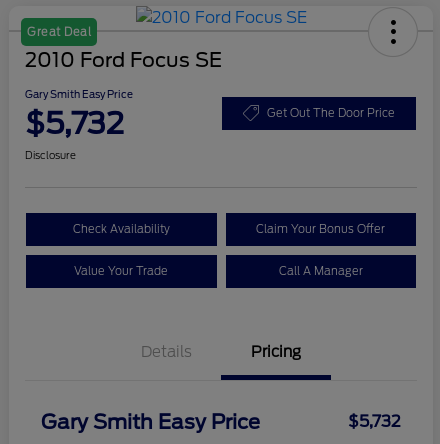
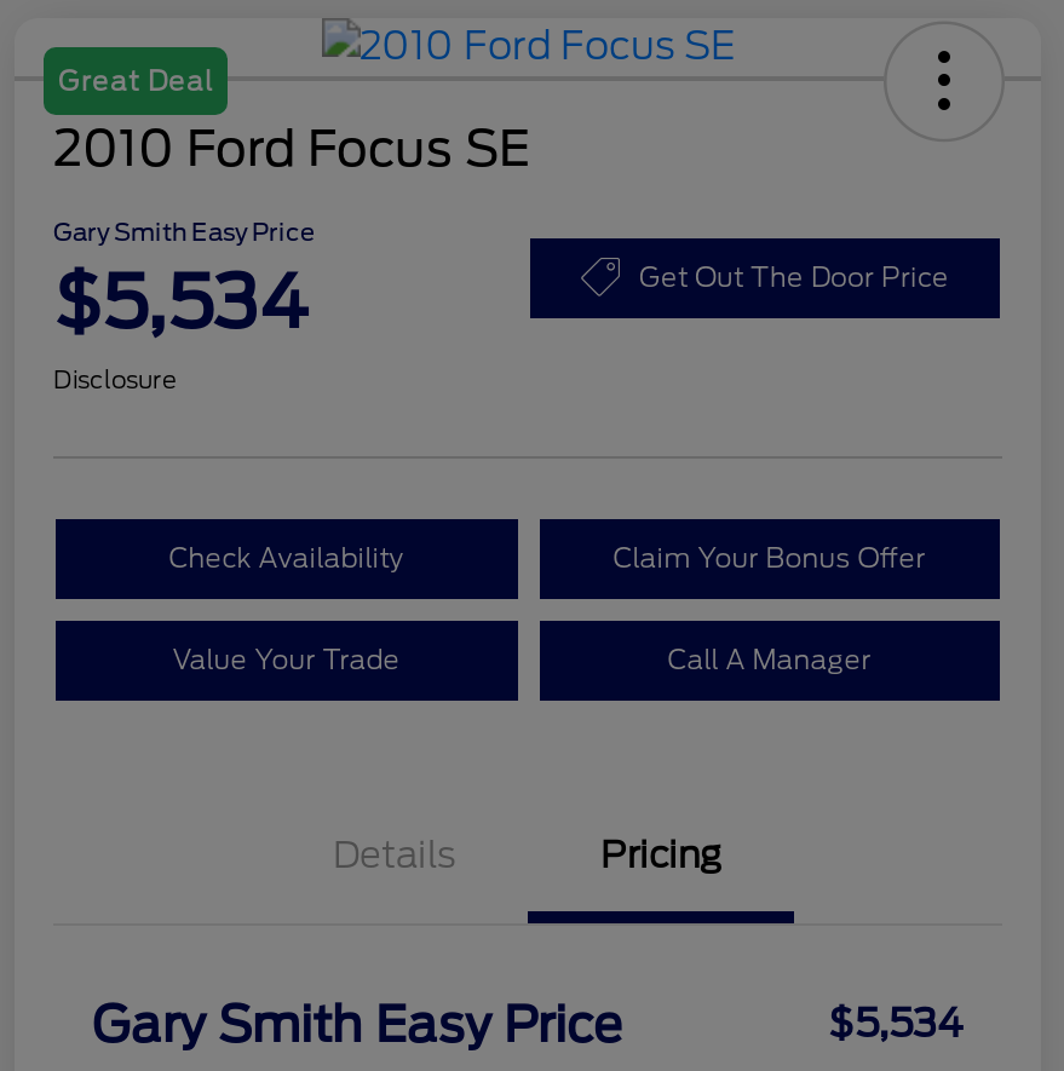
- $5,732
+ $5,534

- $5,732
+ $5,534
